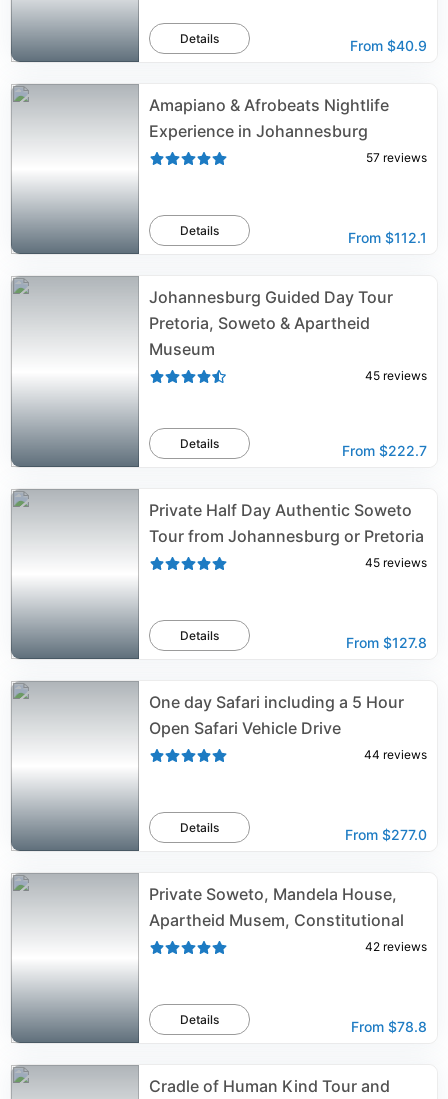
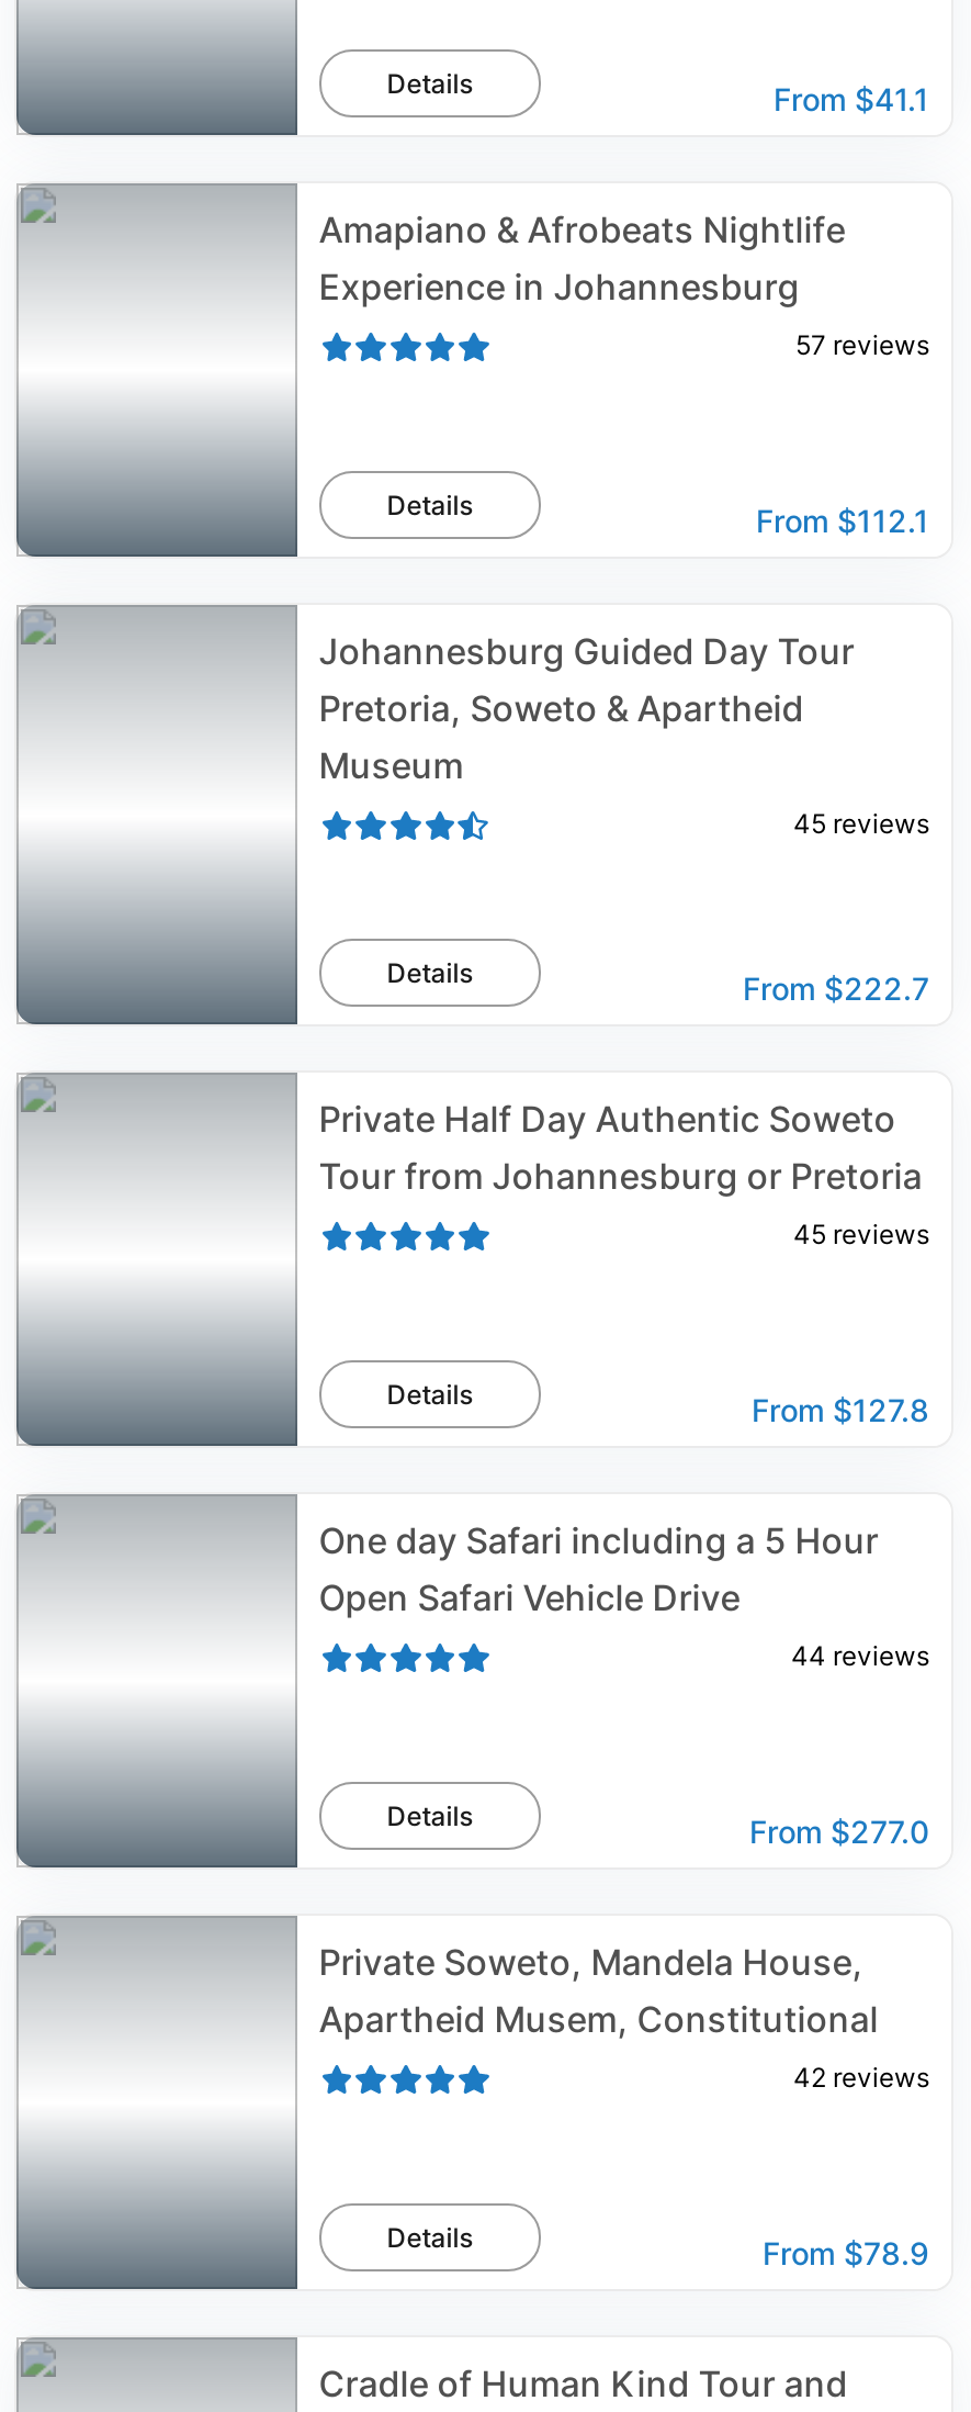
- From $40.9
+ From $41.1

- From $78.8
+ From $78.9
